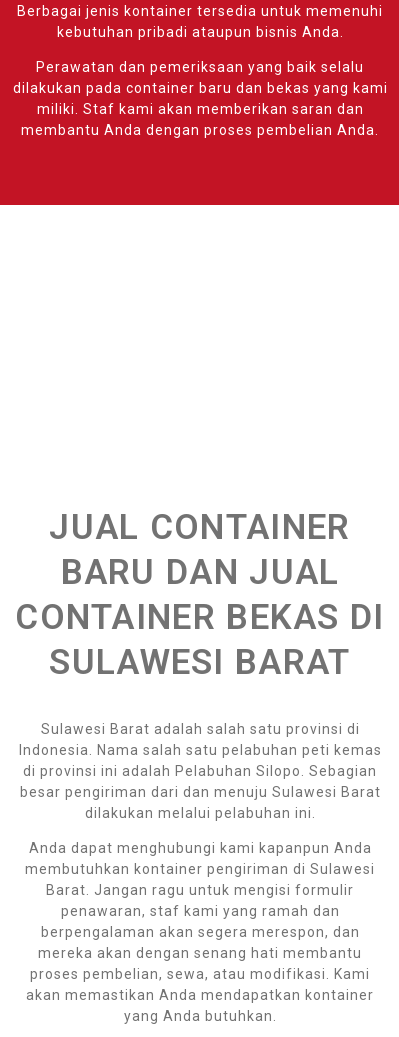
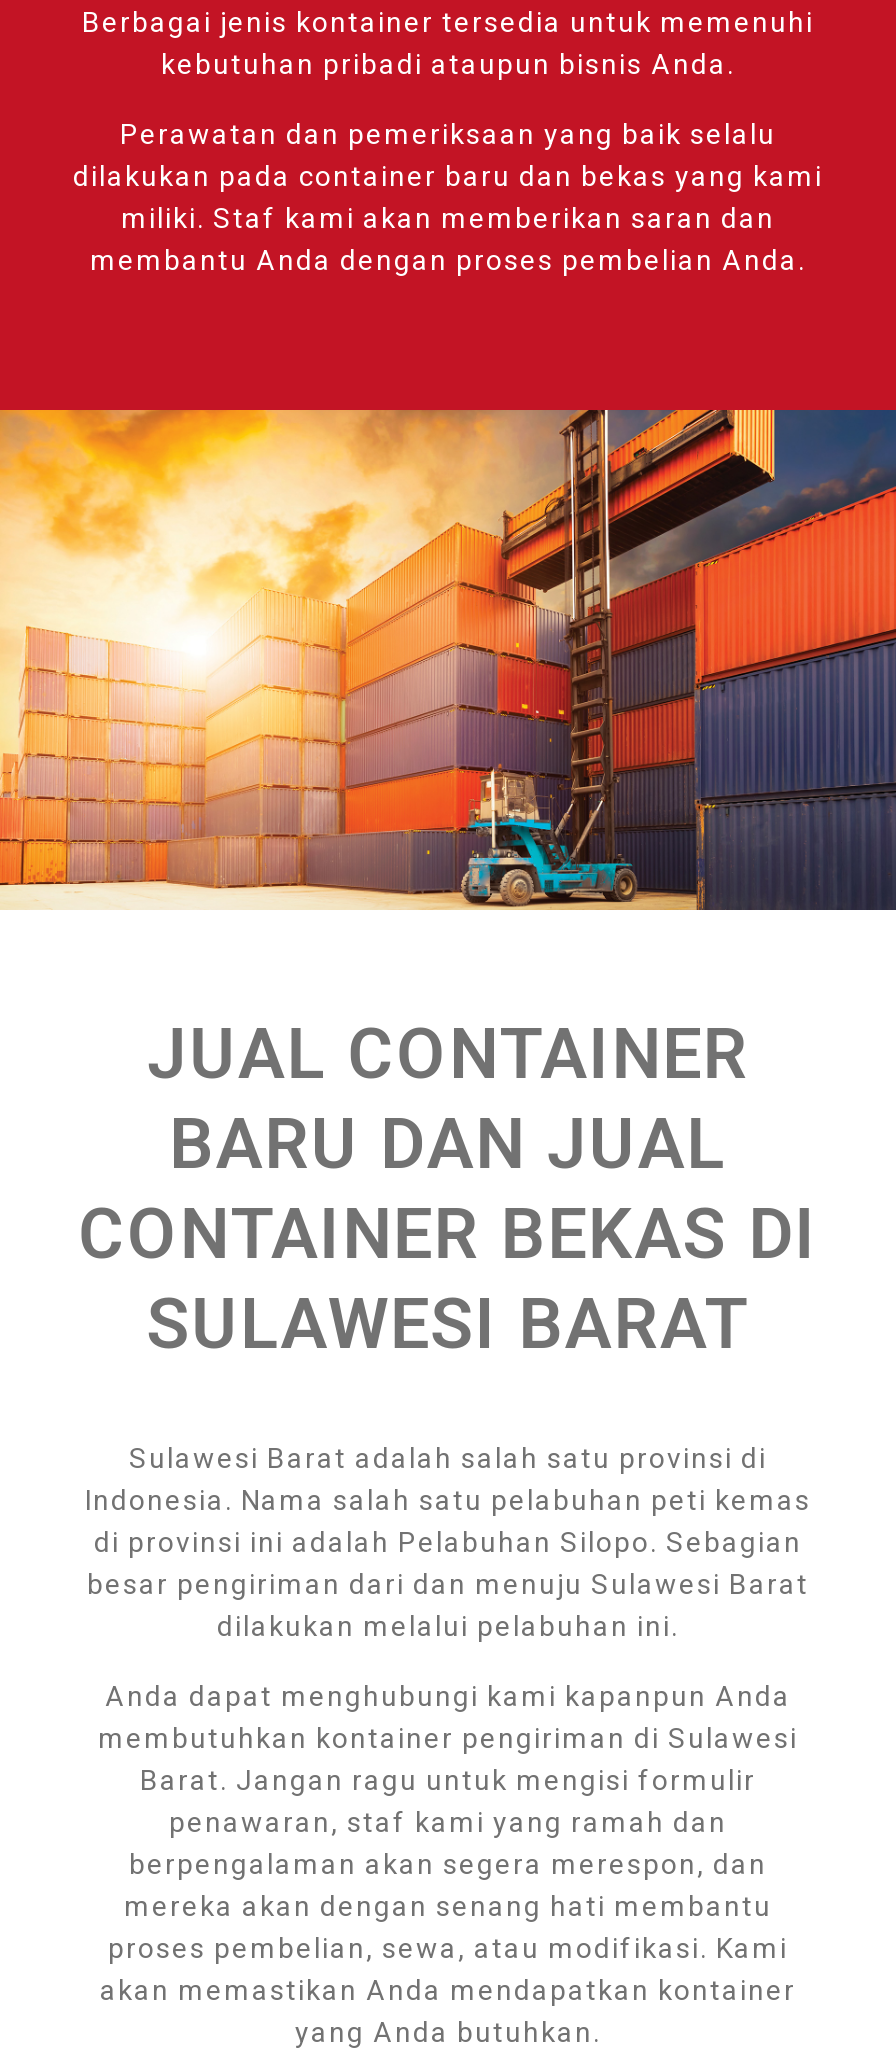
+ [image]
